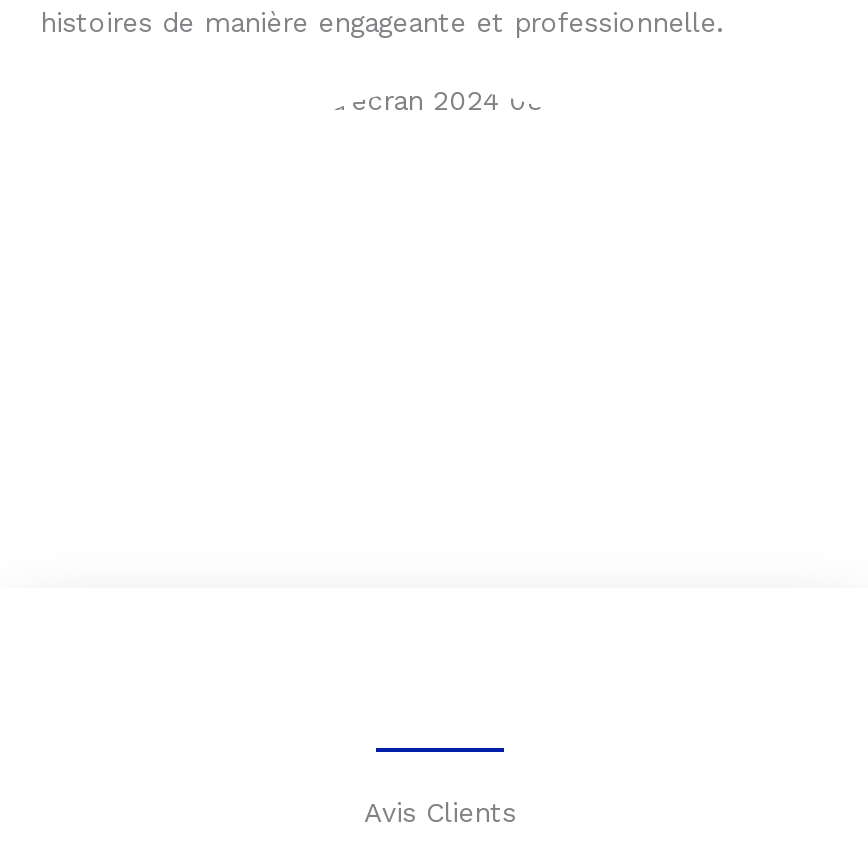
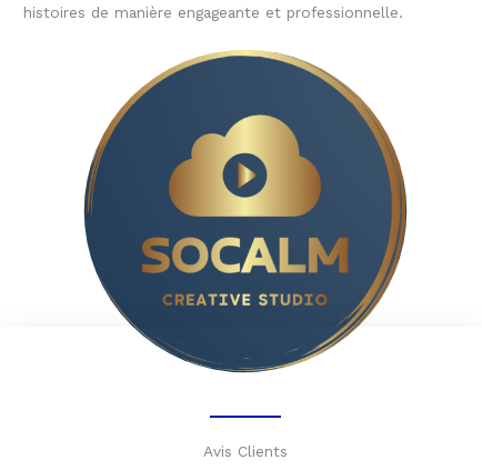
+ [image]
